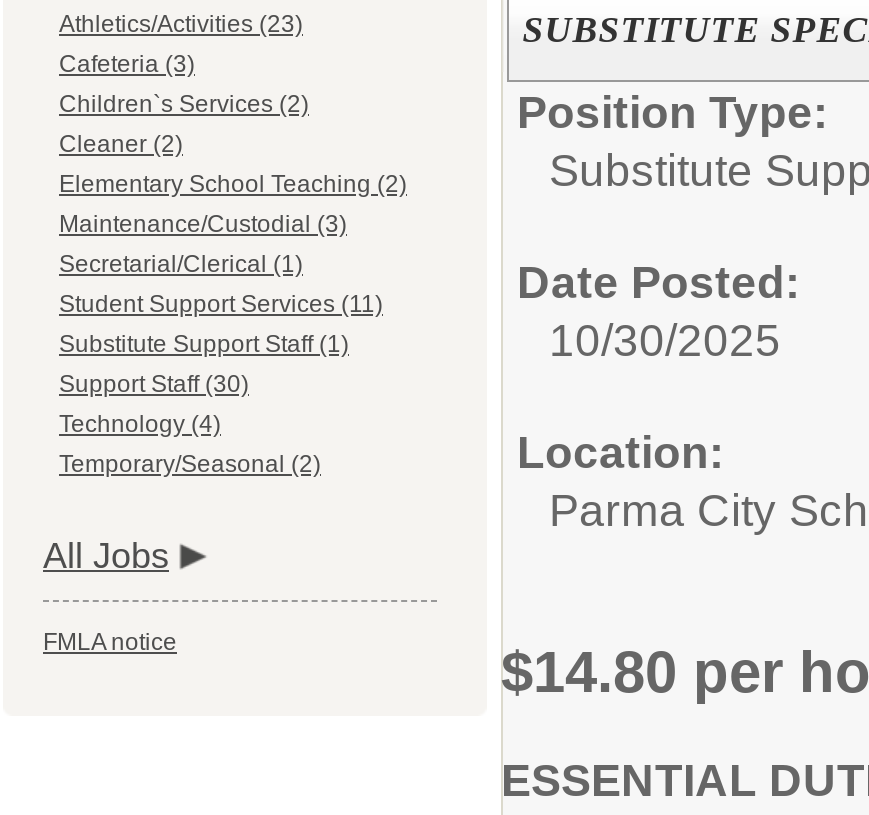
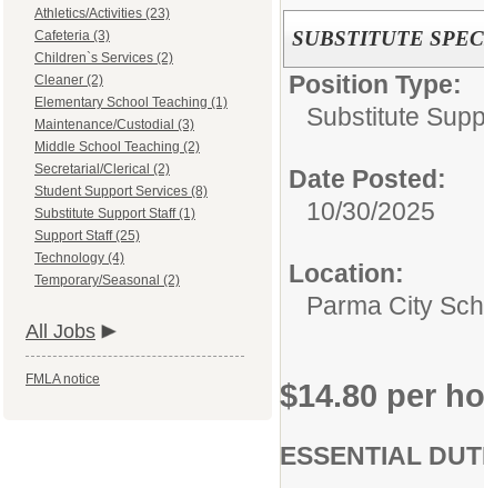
- Elementary School Teaching (2)
+ Elementary School Teaching (1)

- Secretarial/Clerical (1)
- Student Support Services (11)
+ Middle School Teaching (2)
+ Secretarial/Clerical (2)
+ Student Support Services (8)

- Support Staff (30)
+ Support Staff (25)
